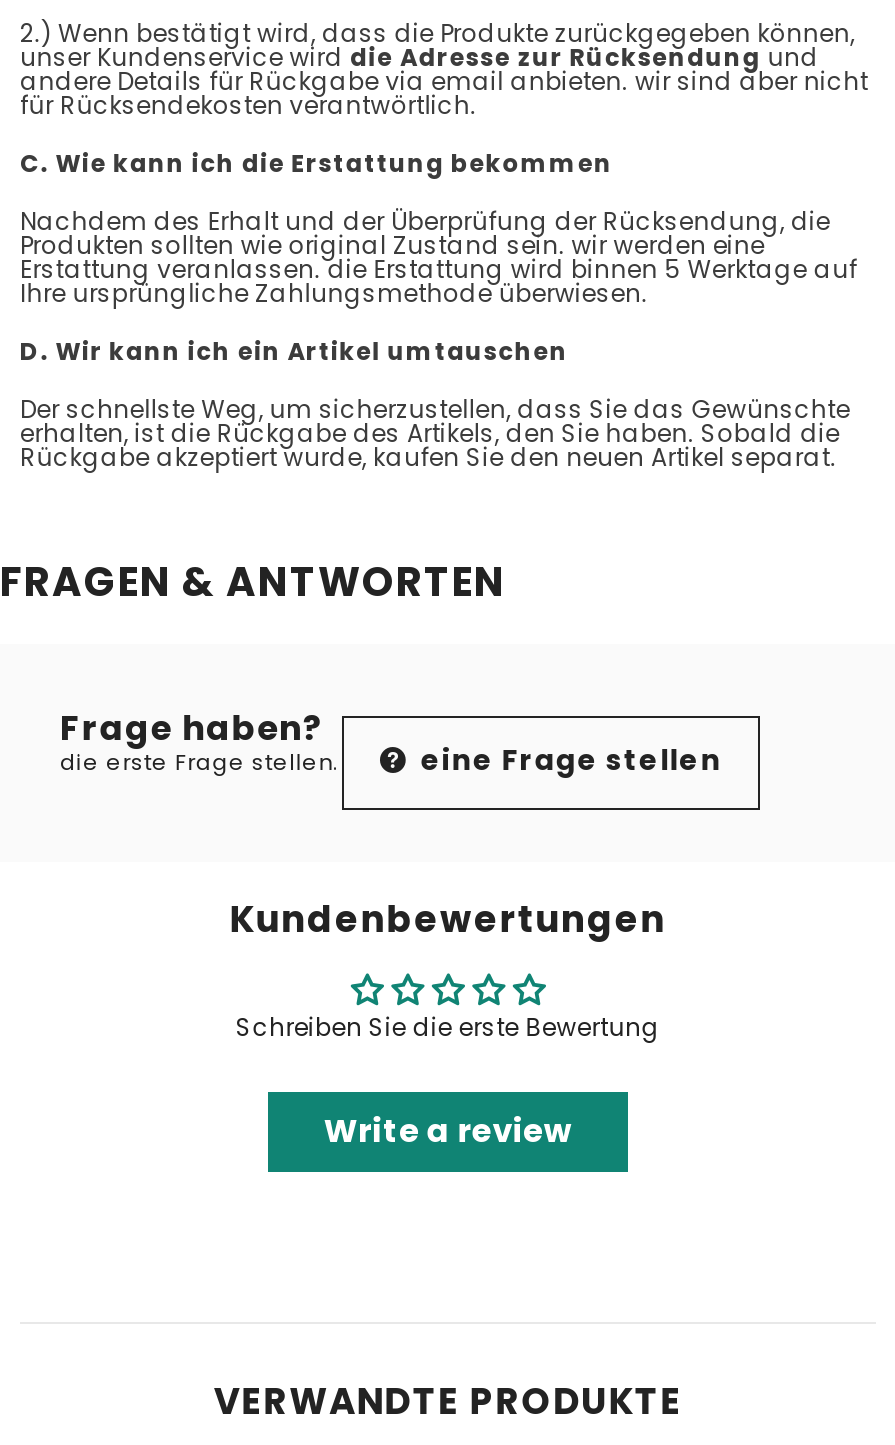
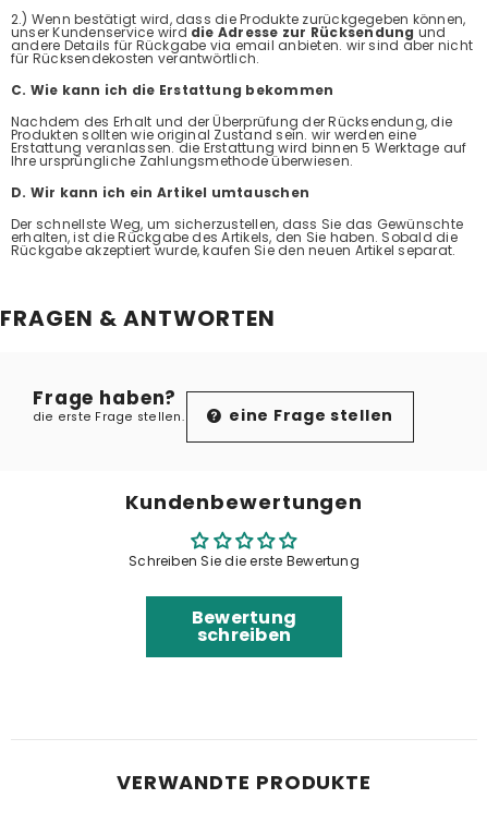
- Write a review
+ Bewertung
+ schreiben
